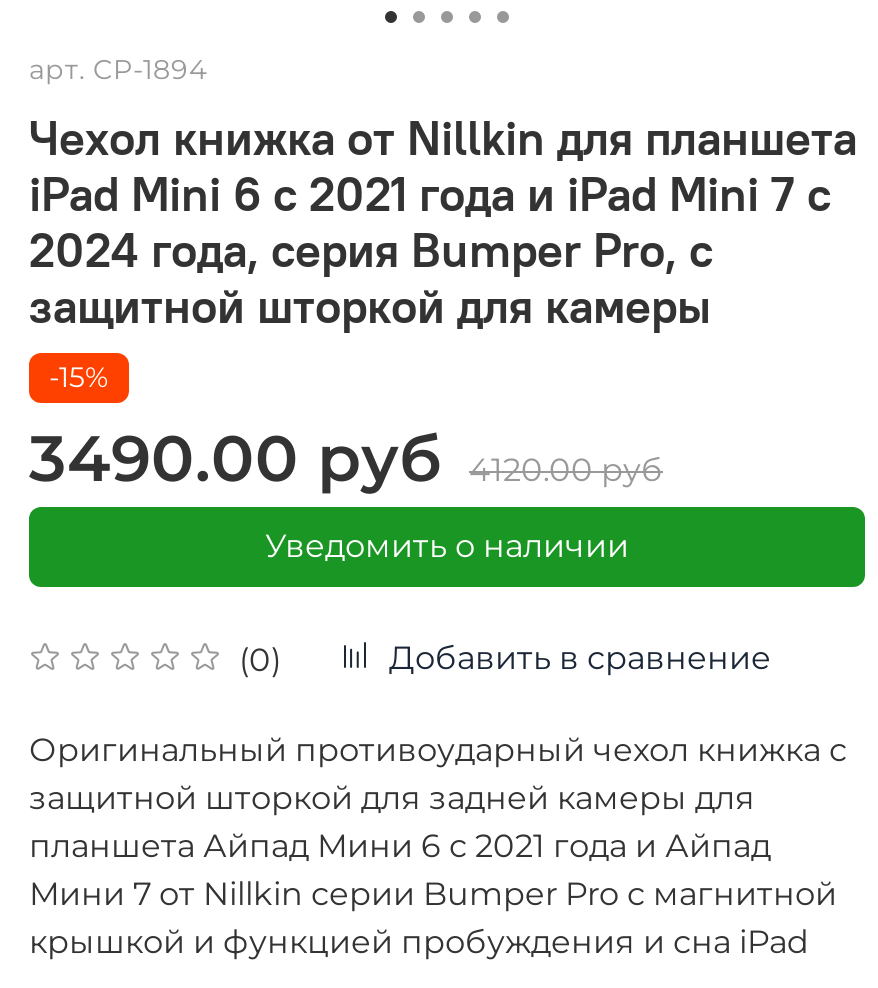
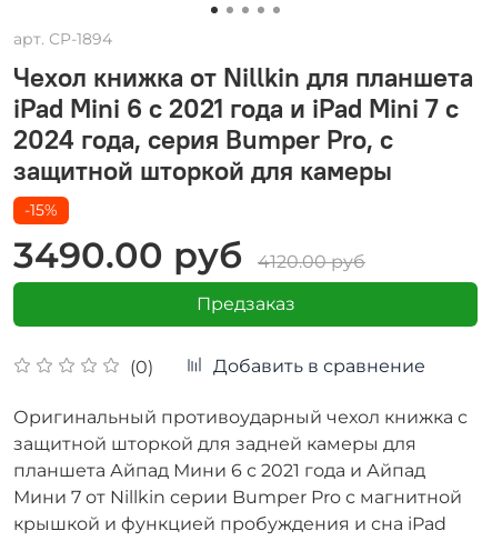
- Уведомить о наличии
+ Предзаказ
